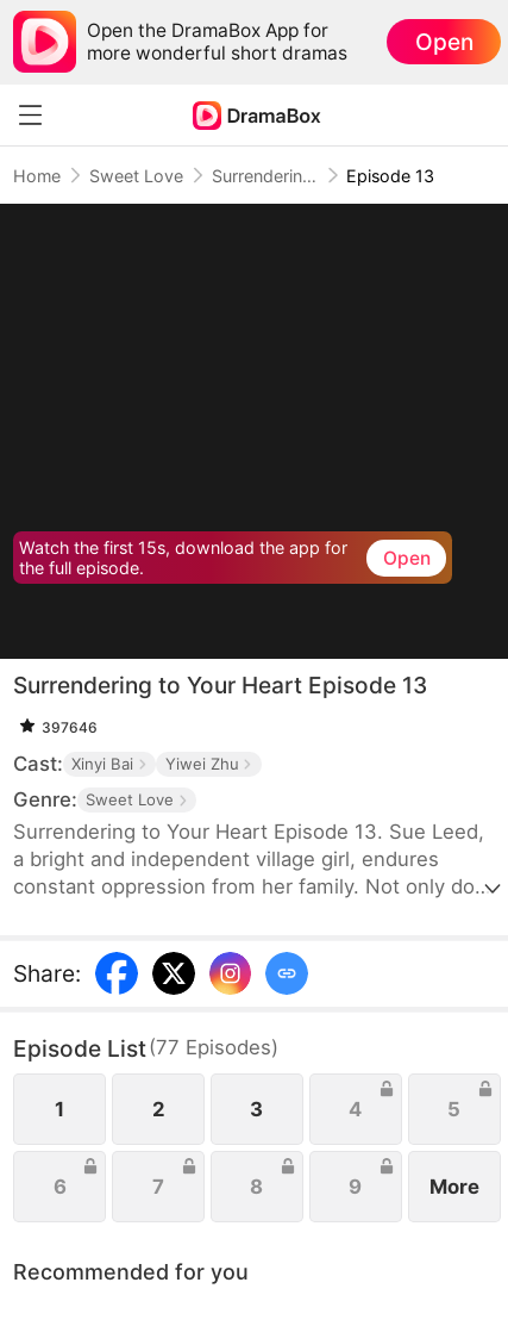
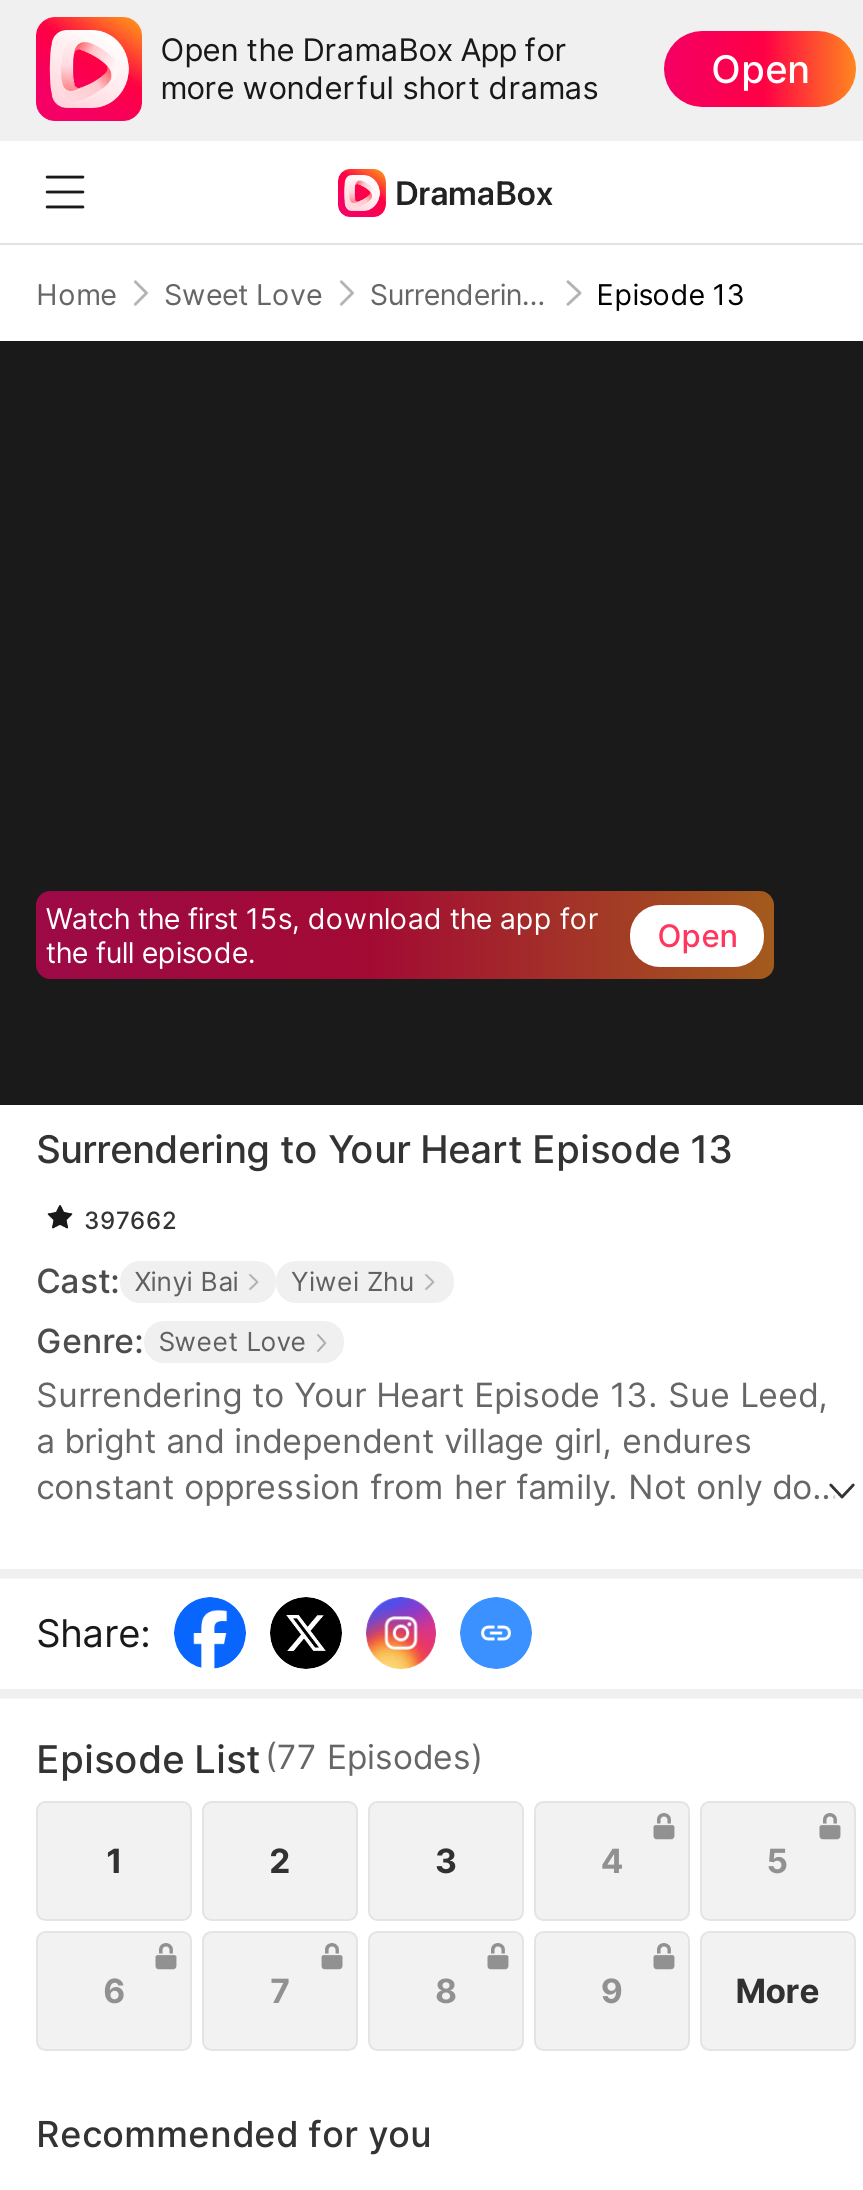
- 397646
+ 397662
